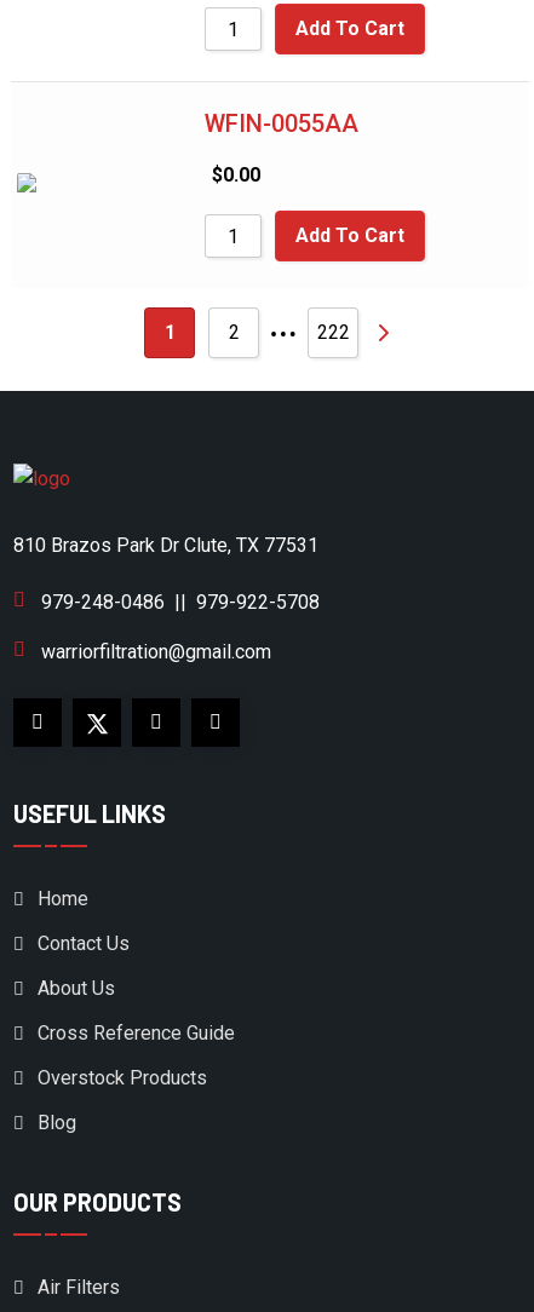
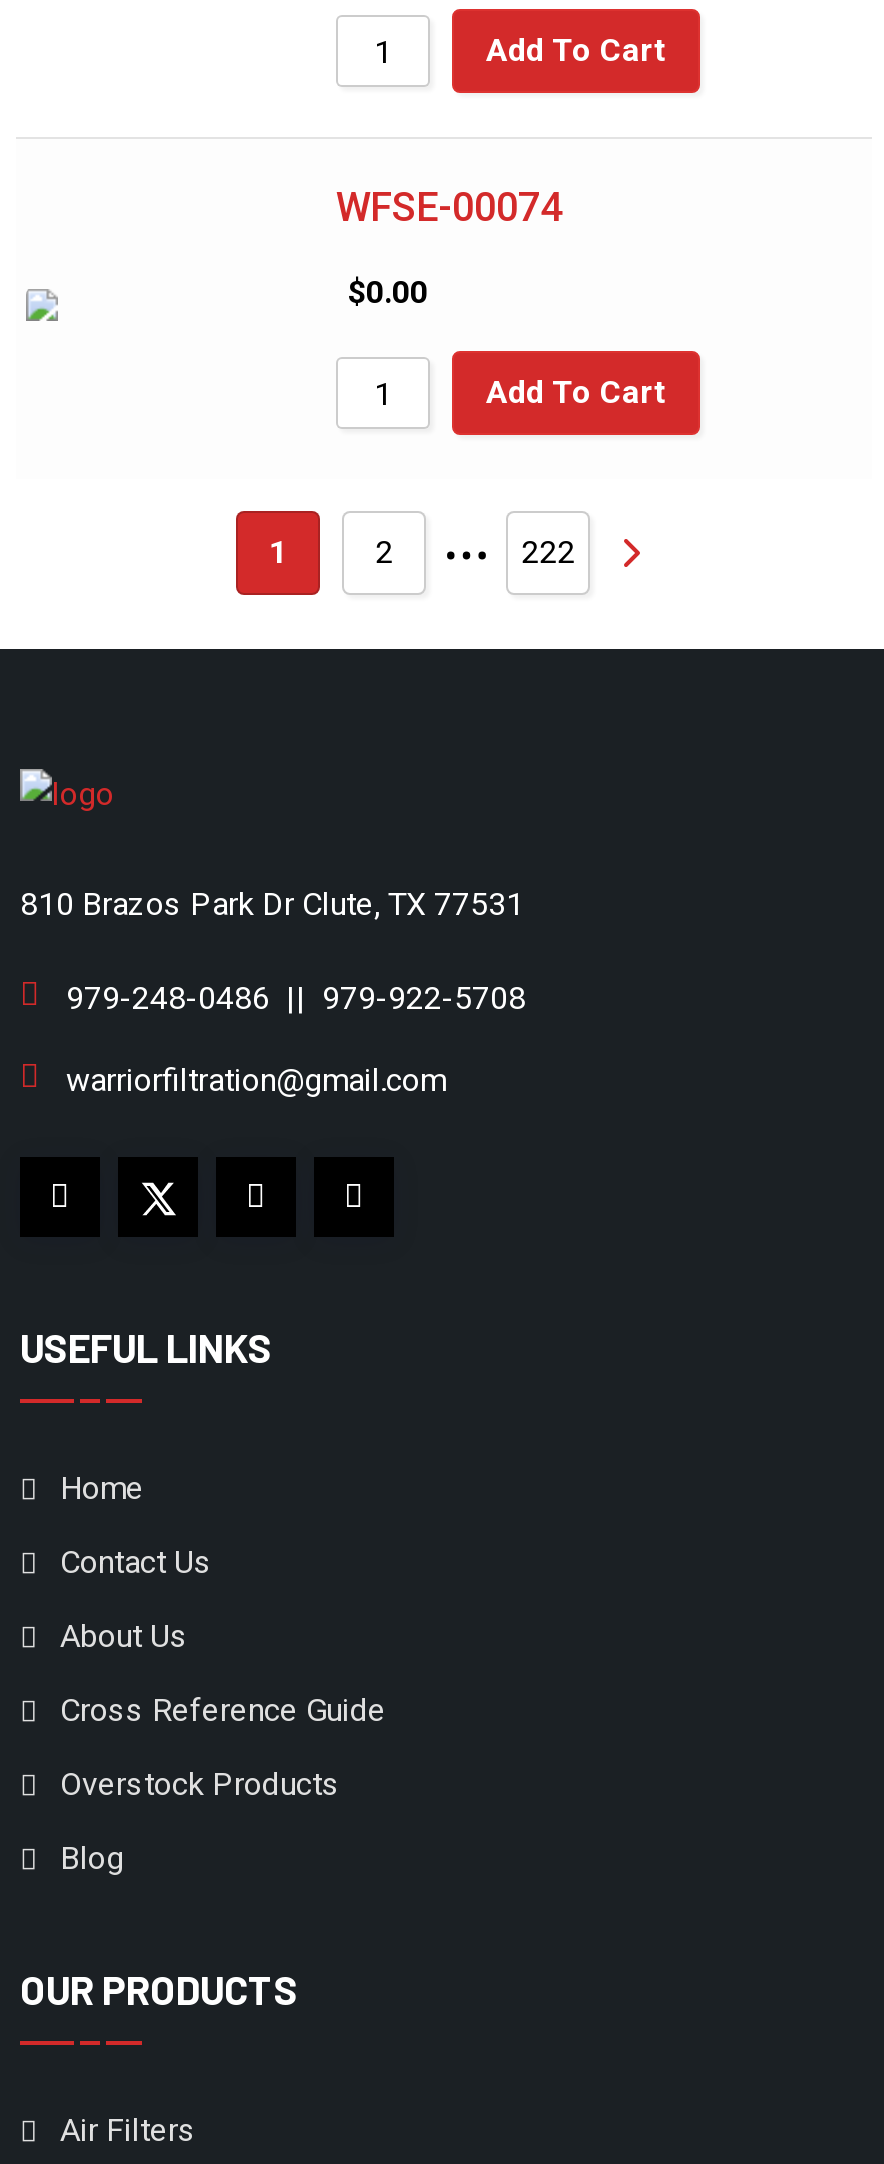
- WFIN-0055AA
+ WFSE-00074
